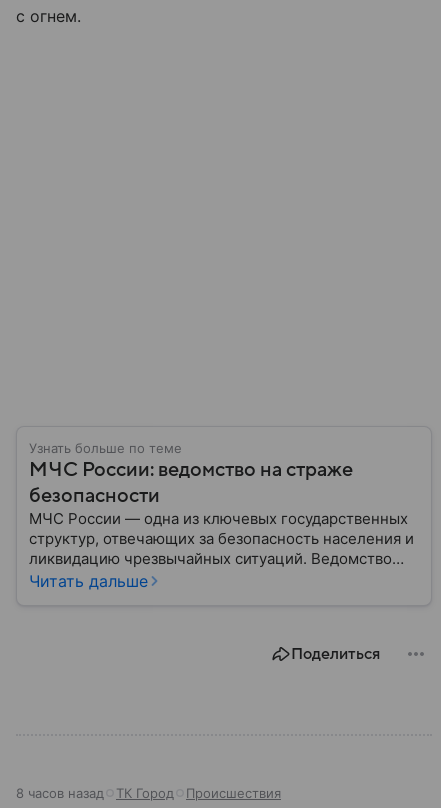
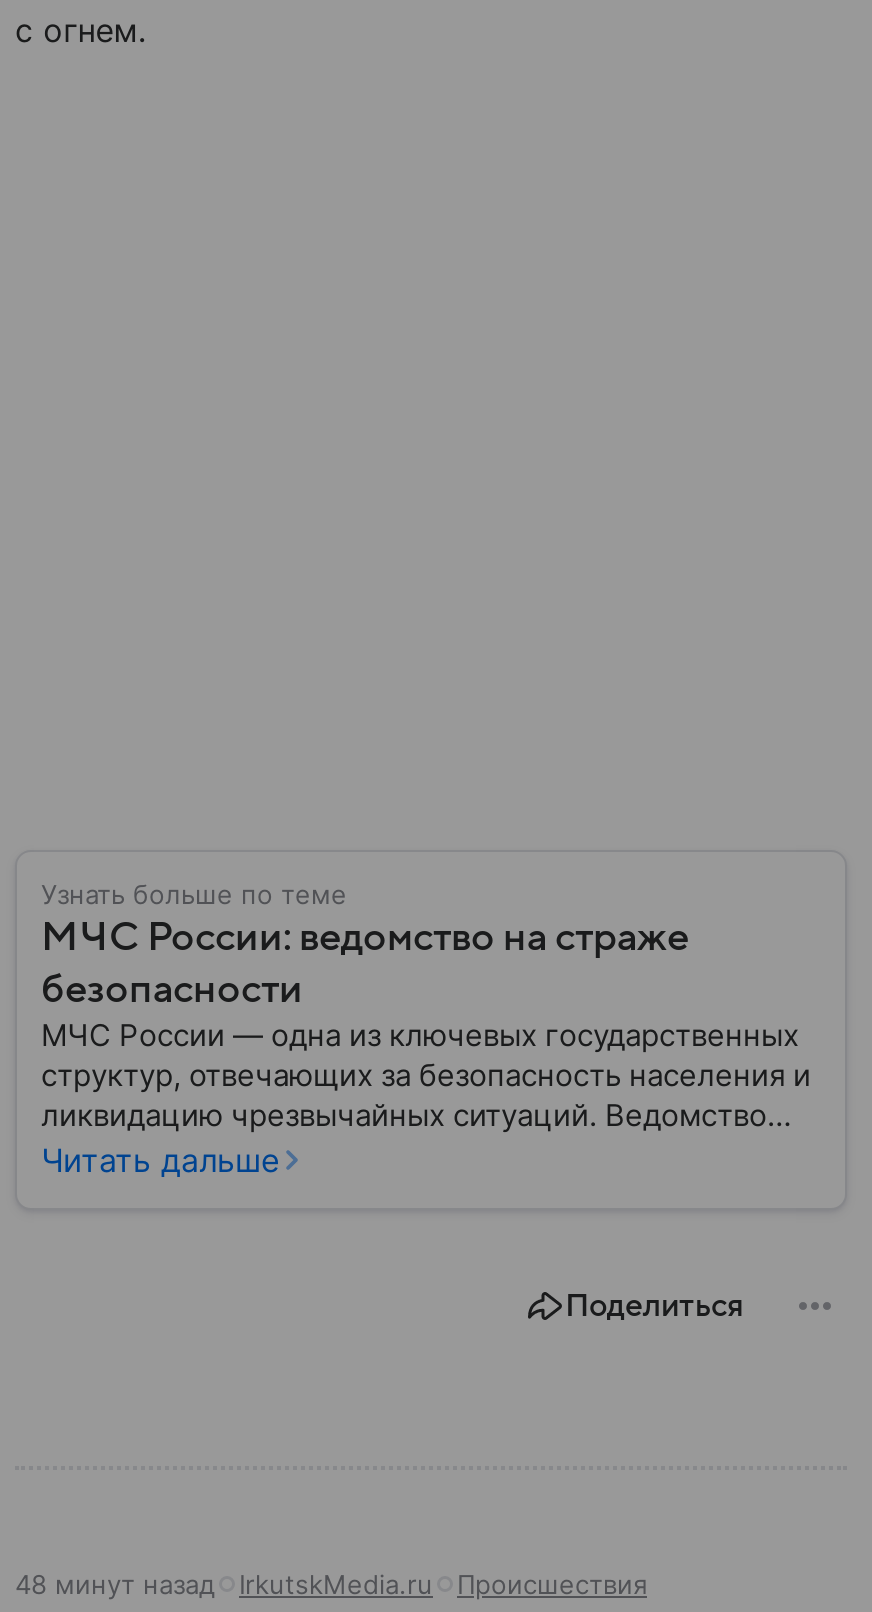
- 8 часов назад
- ТК Город
+ 48 минут назад
+ IrkutskMedia.ru
